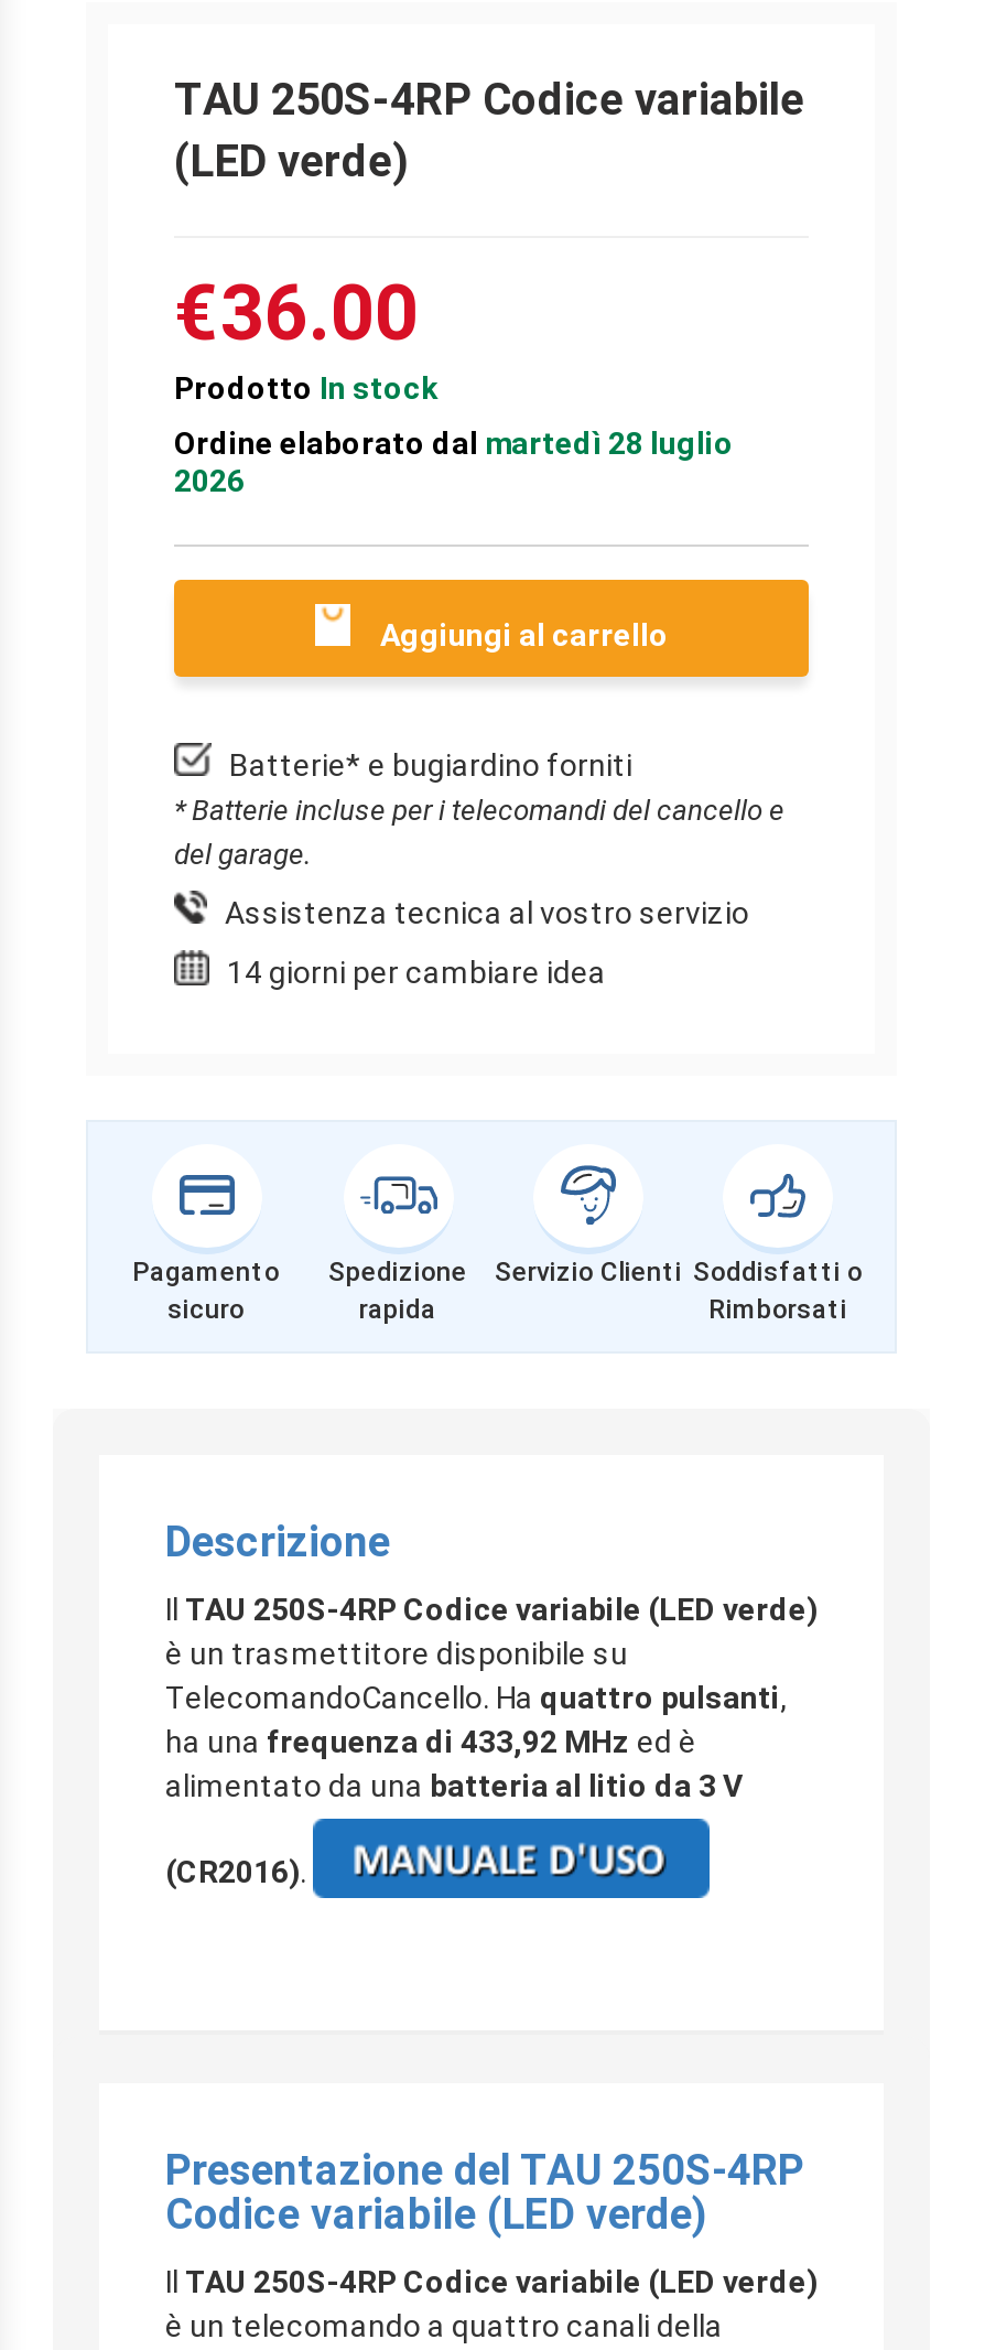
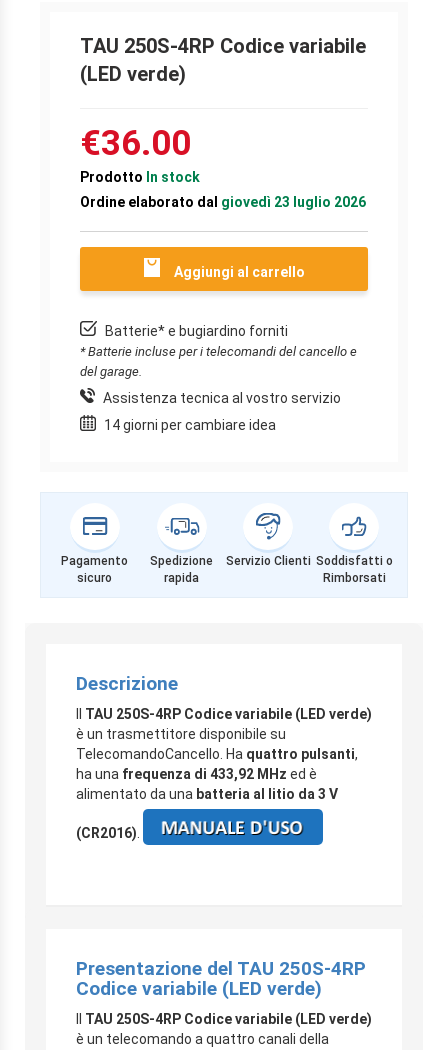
- Ordine elaborato dal martedì 28 luglio
- 2026
+ Ordine elaborato dal giovedì 23 luglio 2026
